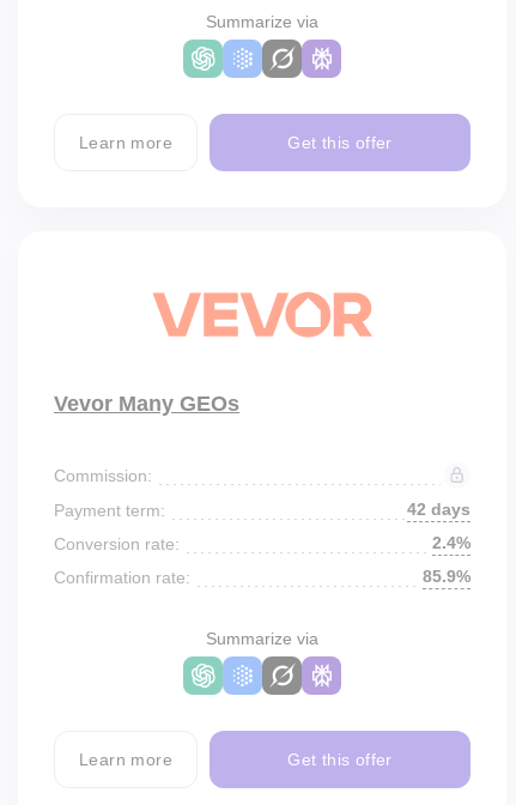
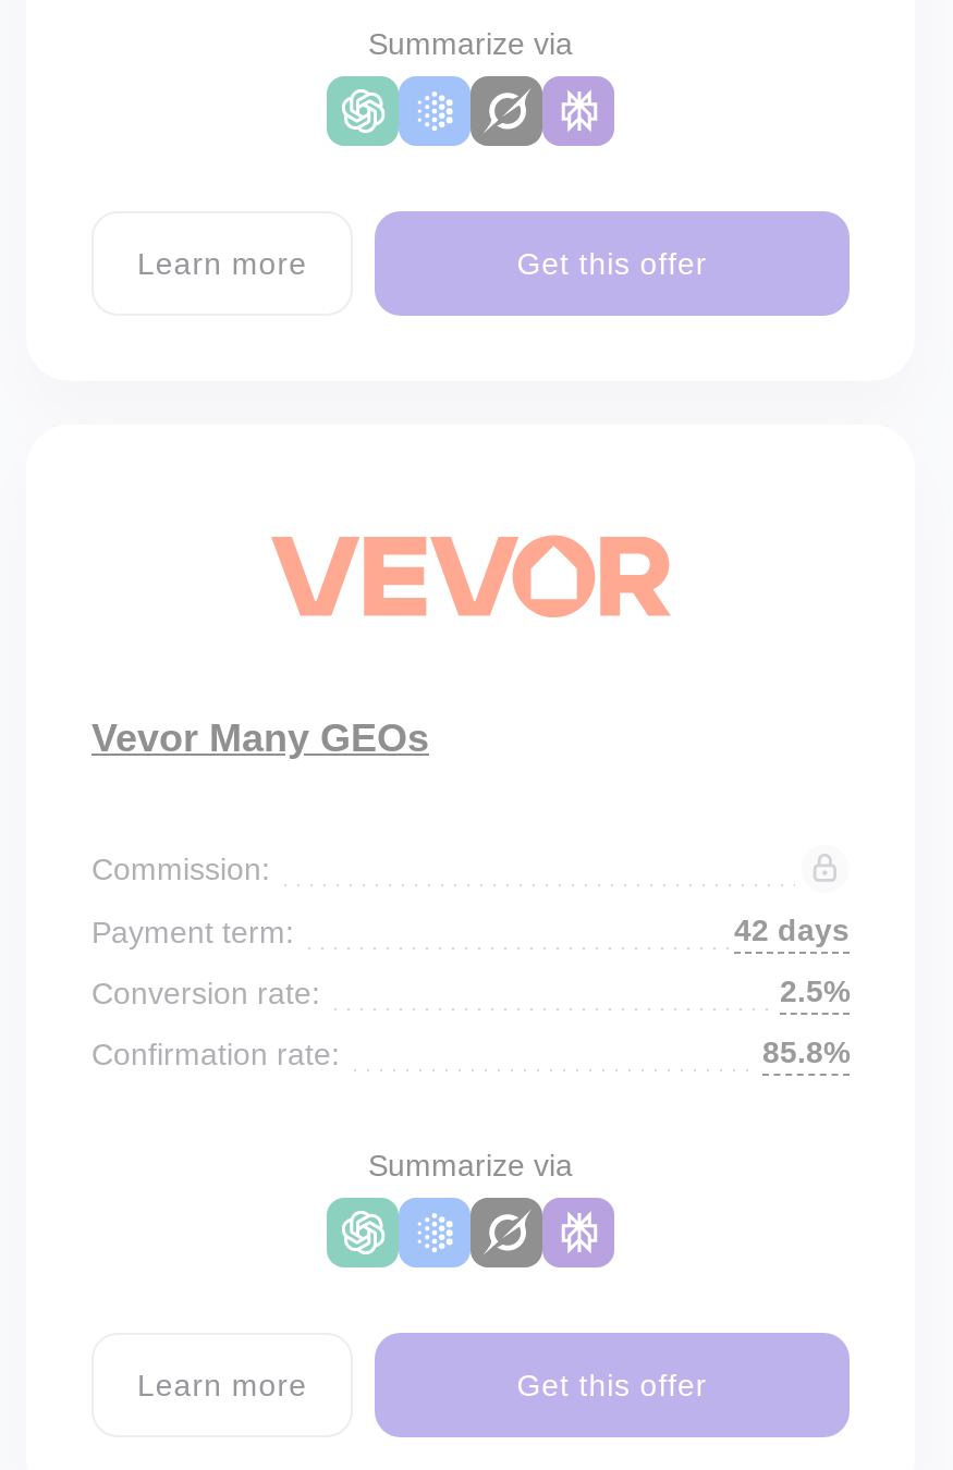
- 2.4%
+ 2.5%

- 85.9%
+ 85.8%
